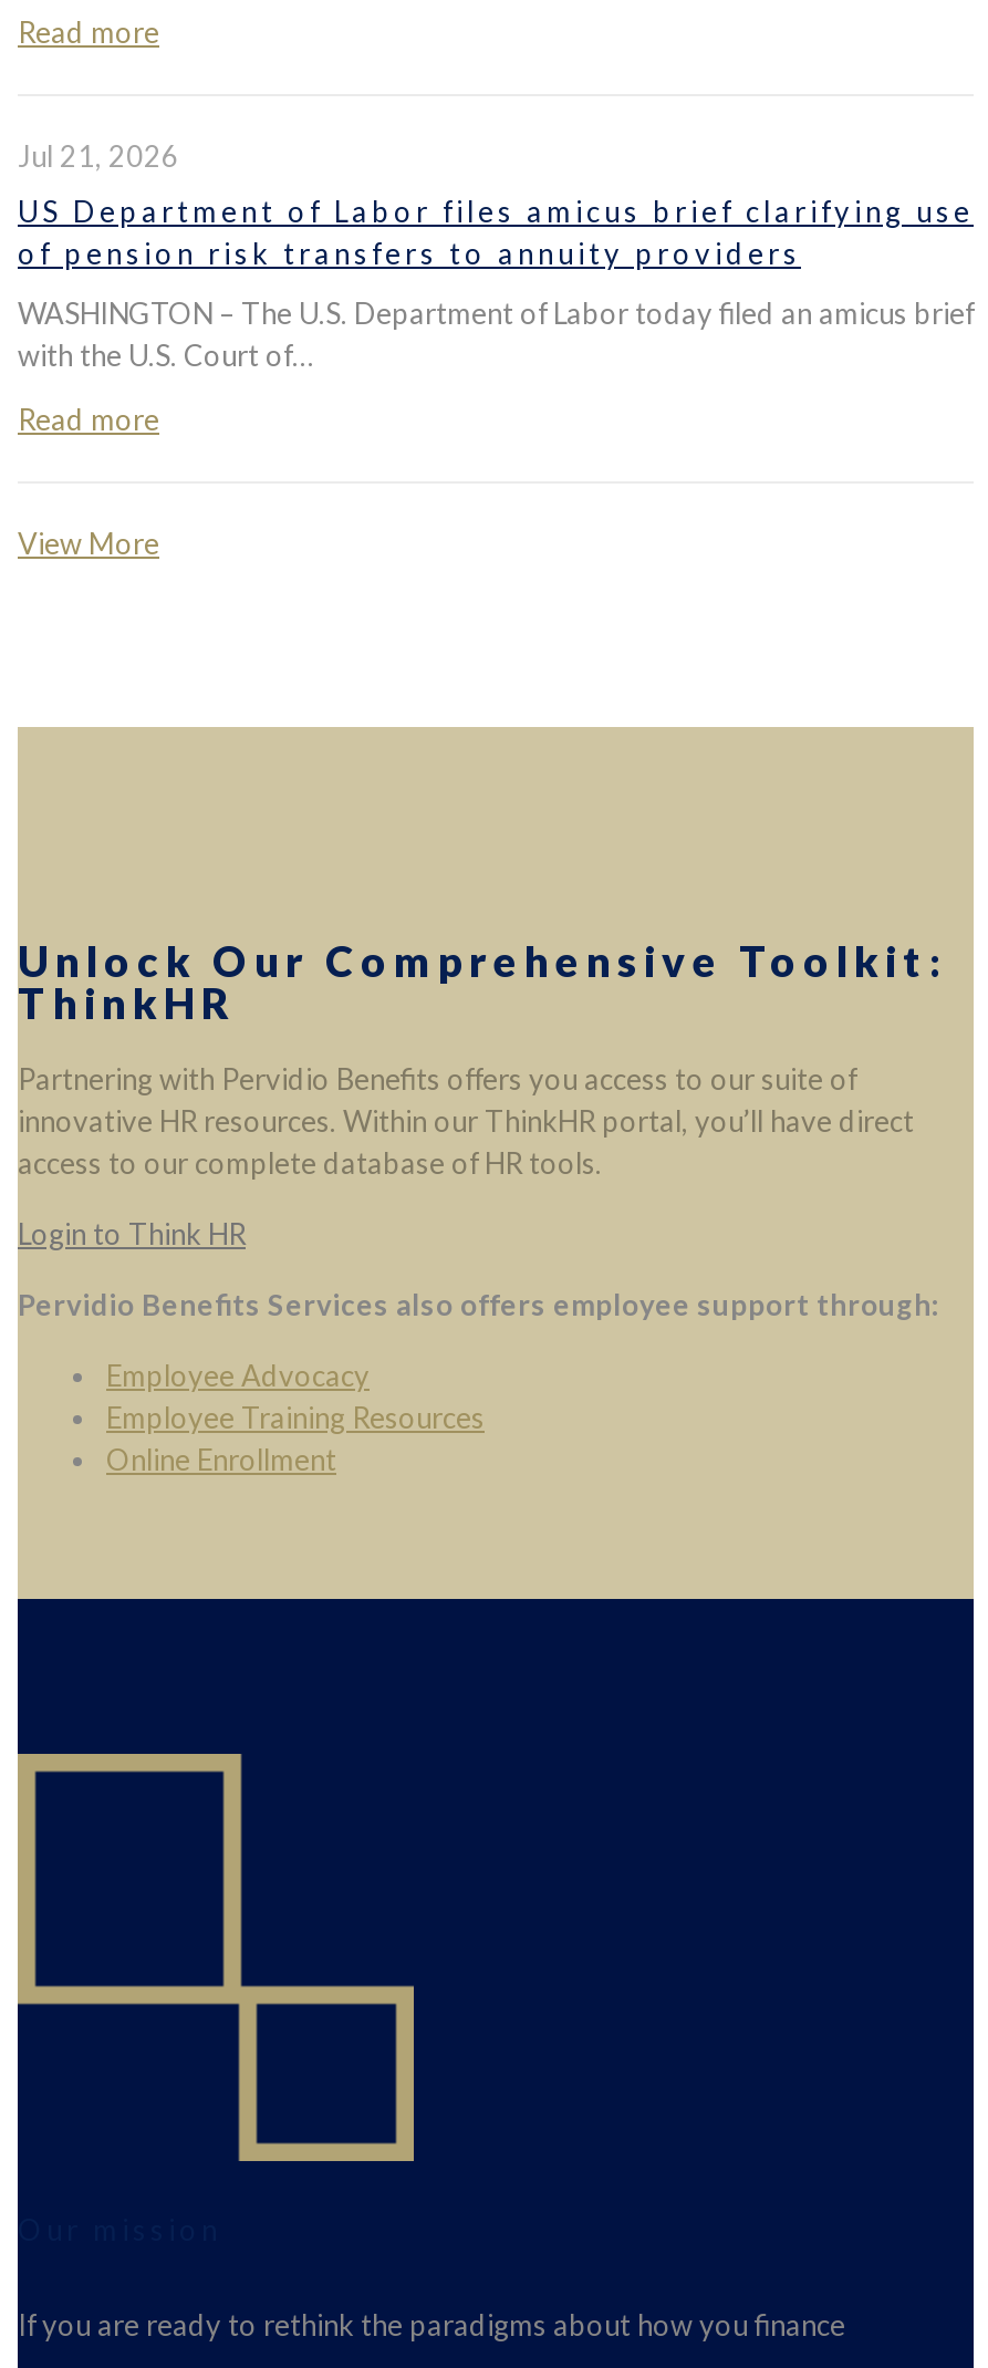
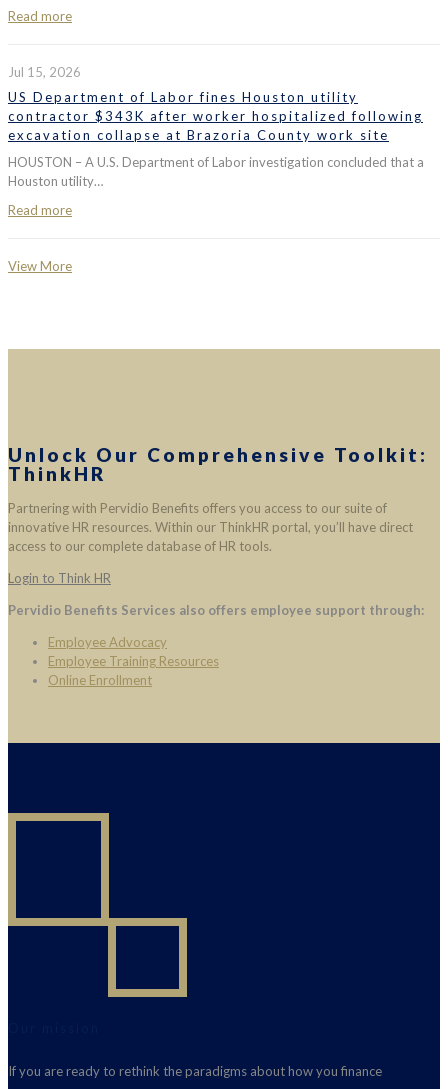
- Jul 21, 2026
+ Jul 15, 2026

- US Department of Labor files amicus brief clarifying use
- of pension risk transfers to annuity providers
+ US Department of Labor fines Houston utility
+ contractor $343K after worker hospitalized following
+ excavation collapse at Brazoria County work site

- WASHINGTON – The U.S. Department of Labor today filed an amicus brief
- with the U.S. Court of…
+ HOUSTON – A U.S. Department of Labor investigation concluded that a
+ Houston utility…
